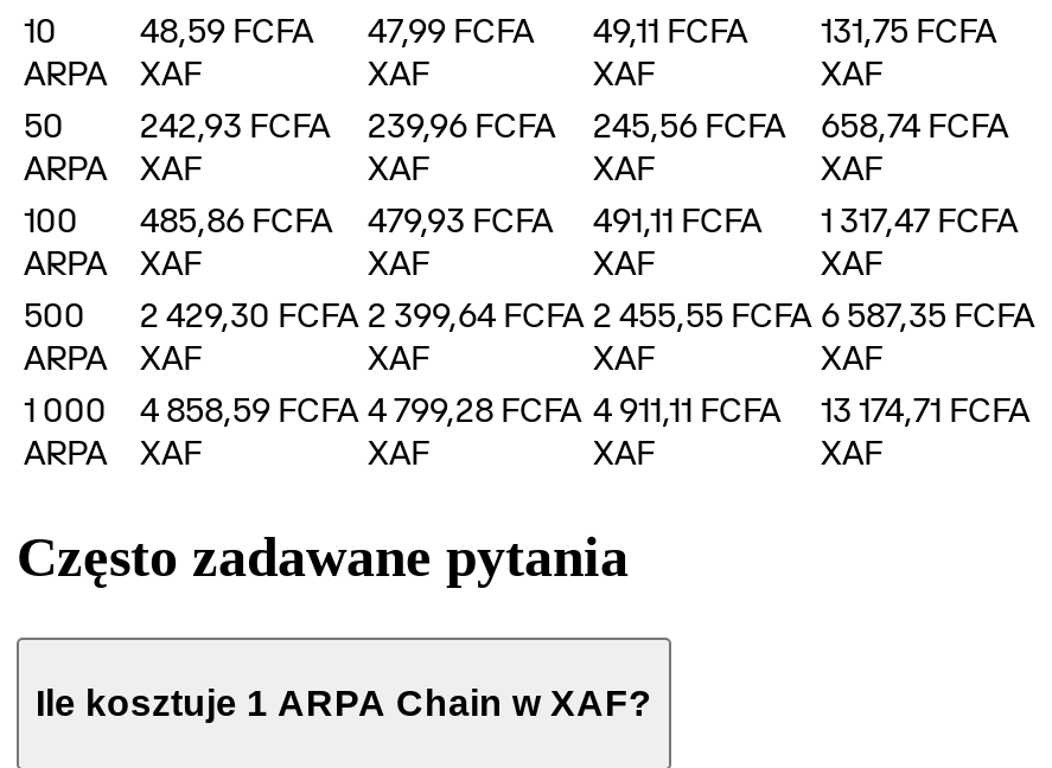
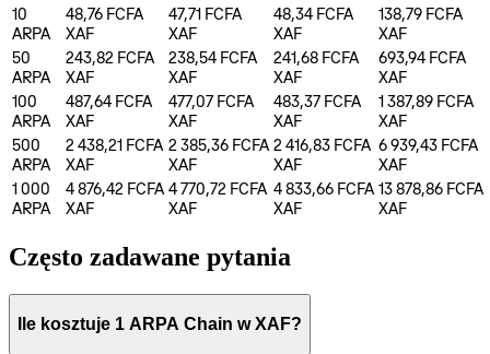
- 48,59 FCFA
+ 48,76 FCFA

- 47,99 FCFA
+ 47,71 FCFA

- 49,11 FCFA
+ 48,34 FCFA

- 131,75 FCFA
+ 138,79 FCFA

- 242,93 FCFA
+ 243,82 FCFA

- 239,96 FCFA
+ 238,54 FCFA

- 245,56 FCFA
+ 241,68 FCFA

- 658,74 FCFA
+ 693,94 FCFA

- 485,86 FCFA
+ 487,64 FCFA

- 479,93 FCFA
+ 477,07 FCFA

- 491,11 FCFA
+ 483,37 FCFA

- 1 317,47 FCFA
+ 1 387,89 FCFA

- 2 429,30 FCFA
+ 2 438,21 FCFA

- 2 399,64 FCFA
+ 2 385,36 FCFA

- 2 455,55 FCFA
+ 2 416,83 FCFA

- 6 587,35 FCFA
+ 6 939,43 FCFA

- 4 858,59 FCFA
+ 4 876,42 FCFA

- 4 799,28 FCFA
+ 4 770,72 FCFA

- 4 911,11 FCFA
+ 4 833,66 FCFA

- 13 174,71 FCFA
+ 13 878,86 FCFA
